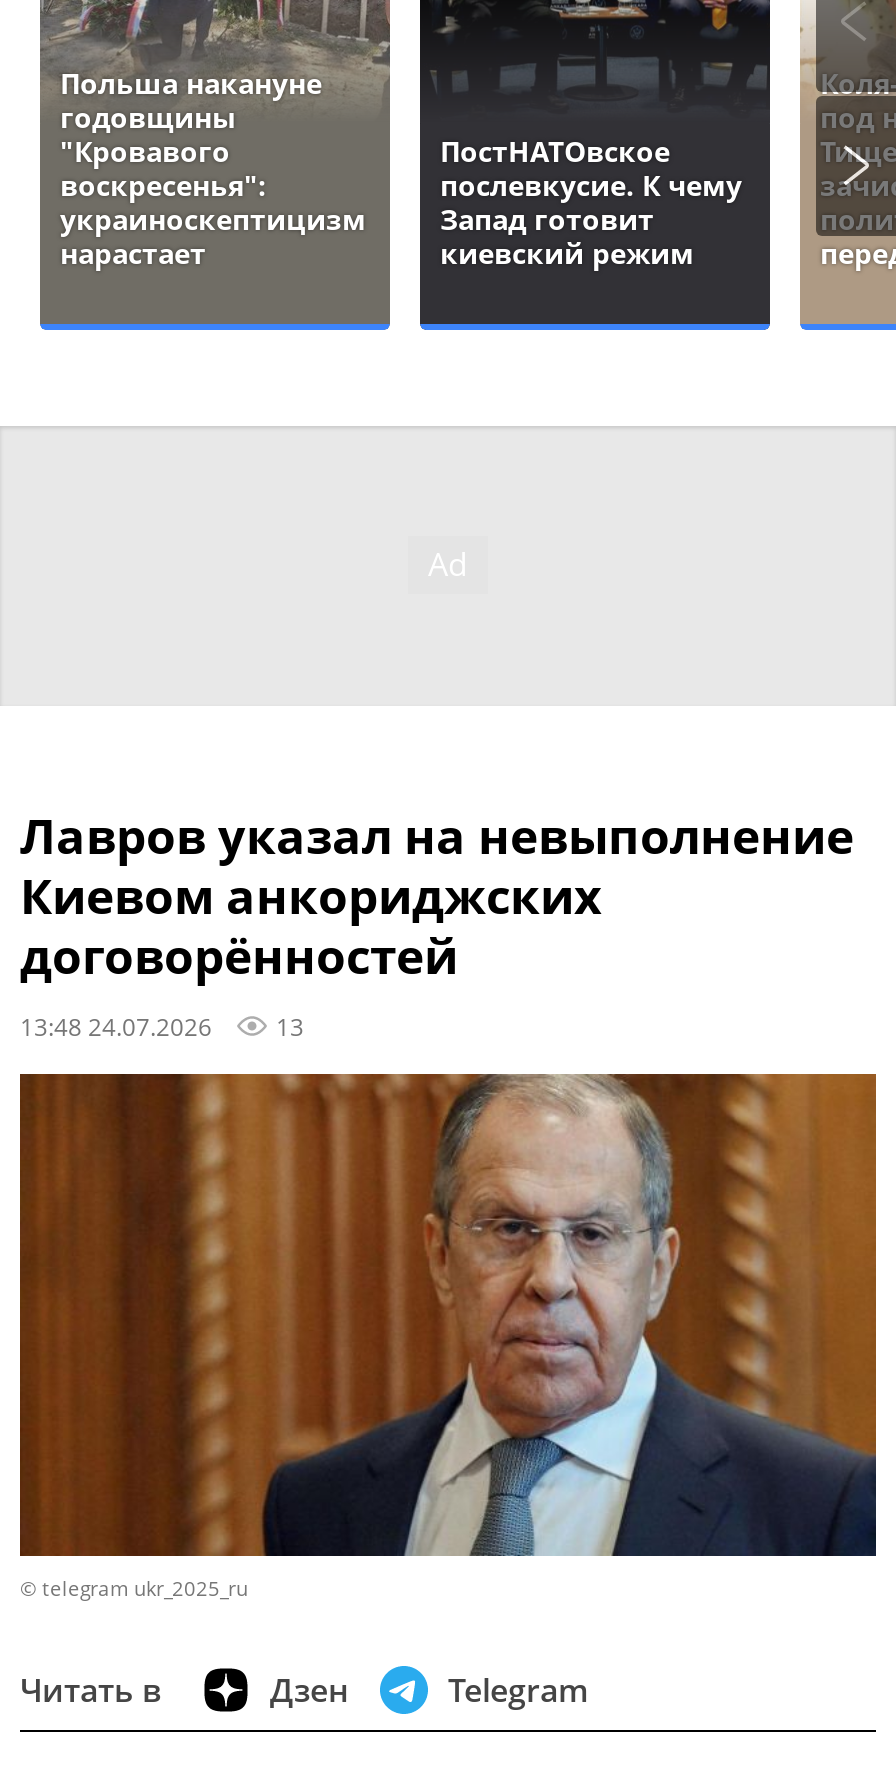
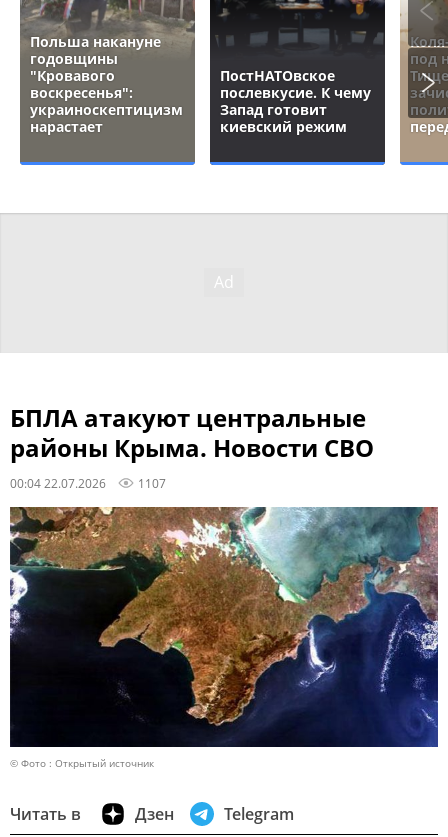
- Лавров указал на невыполнение
- Киевом анкориджских
- договорённостей
- 13:48 24.07.2026
- 13
+ БПЛА атакуют центральные
+ районы Крыма. Новости СВО
+ 00:04 22.07.2026
+ 1107

- [image]
- © telegram ukr_2025_ru
+ [image]
+ © Фото : Открытый источник
